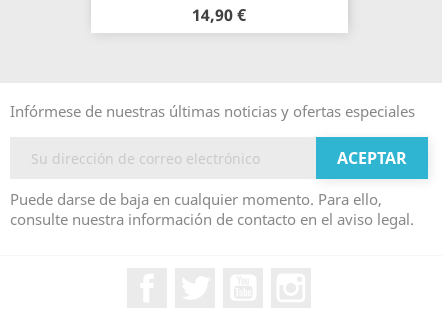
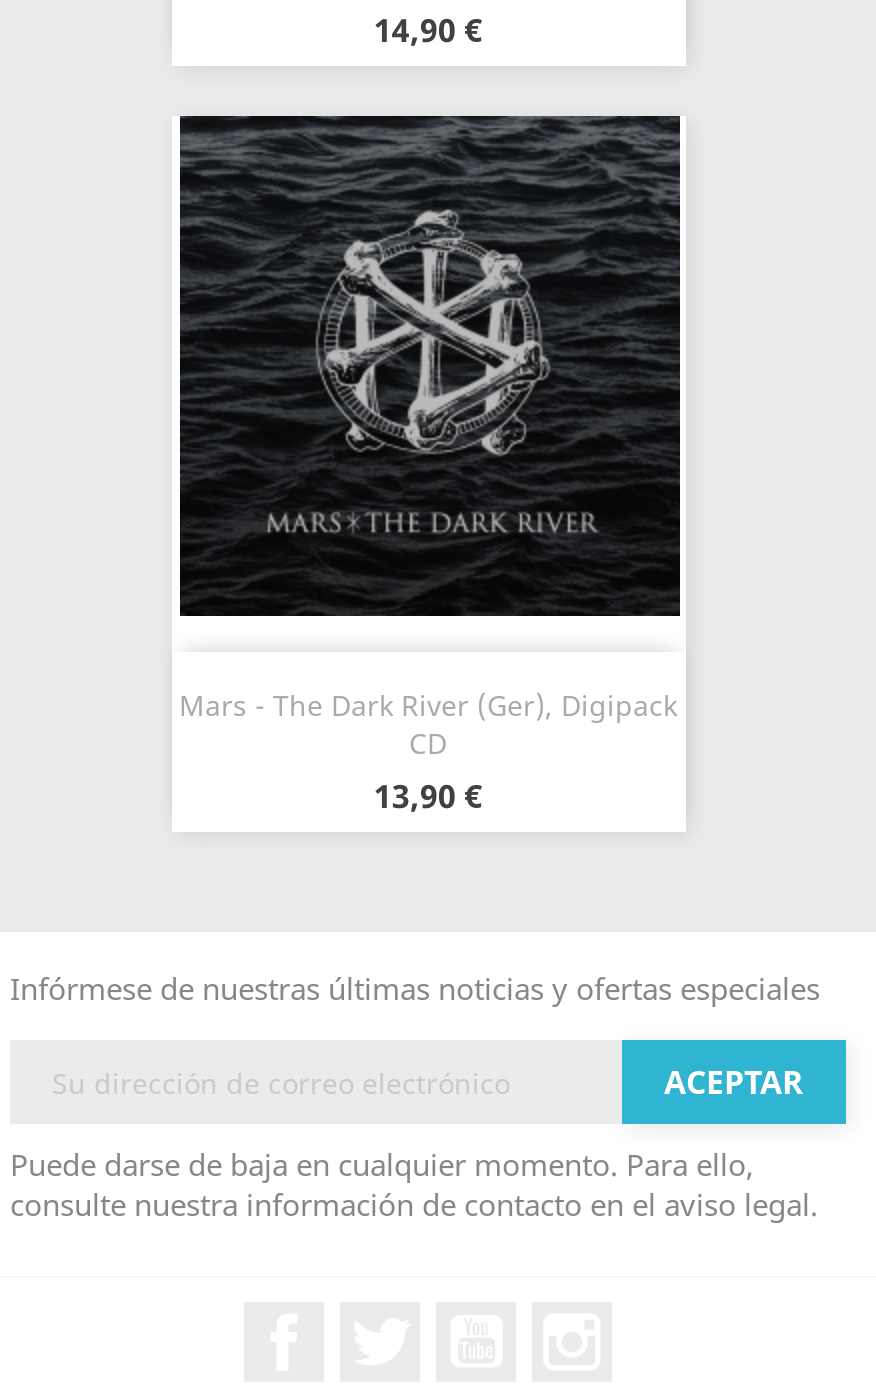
+ [image]
+ Mars - The Dark River (Ger), Digipack
+ CD
+ 13,90 €
